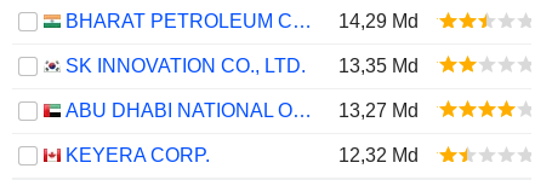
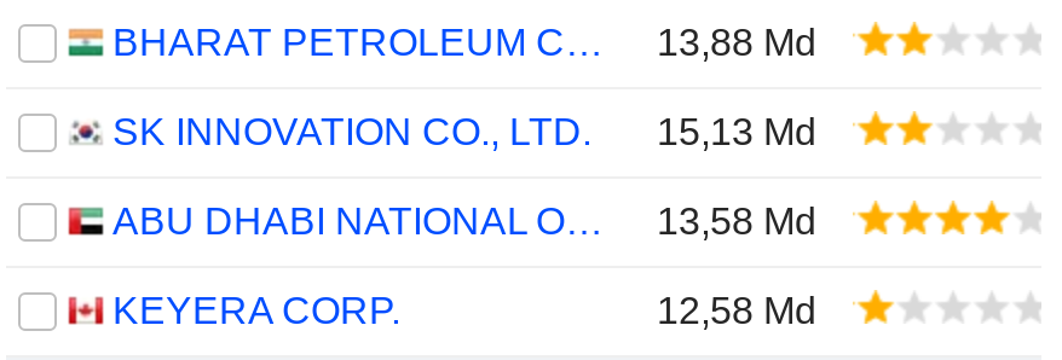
- 14,29 Md
+ 13,88 Md

- SK INNOVATION CO., LTD. 13,35 Md
+ SK INNOVATION CO., LTD. 15,13 Md

- 13,27 Md
+ 13,58 Md

- 12,32 Md
+ 12,58 Md
